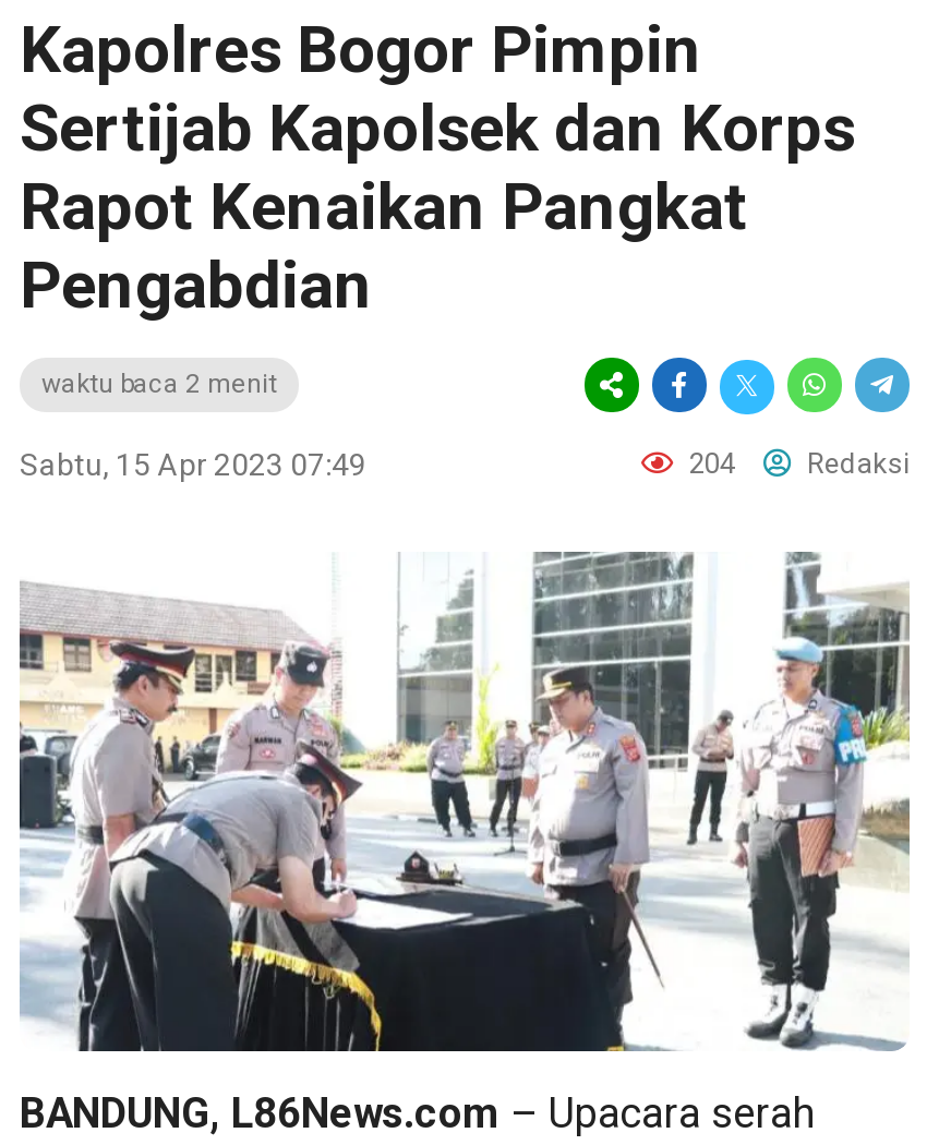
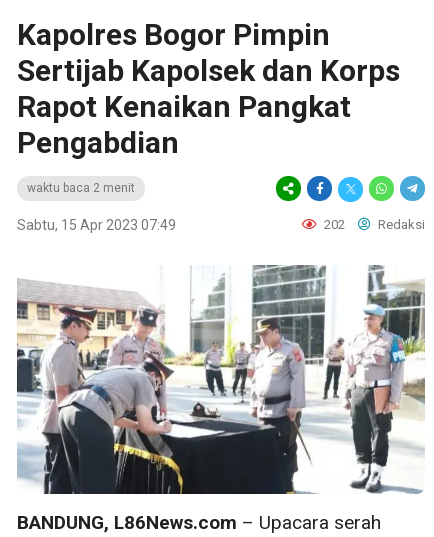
- 204 Redaksi
+ 202 Redaksi
